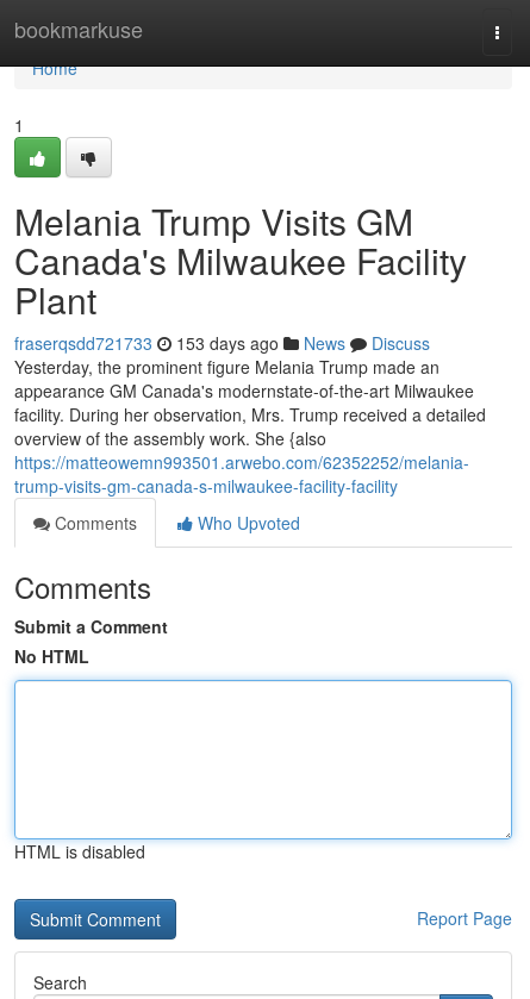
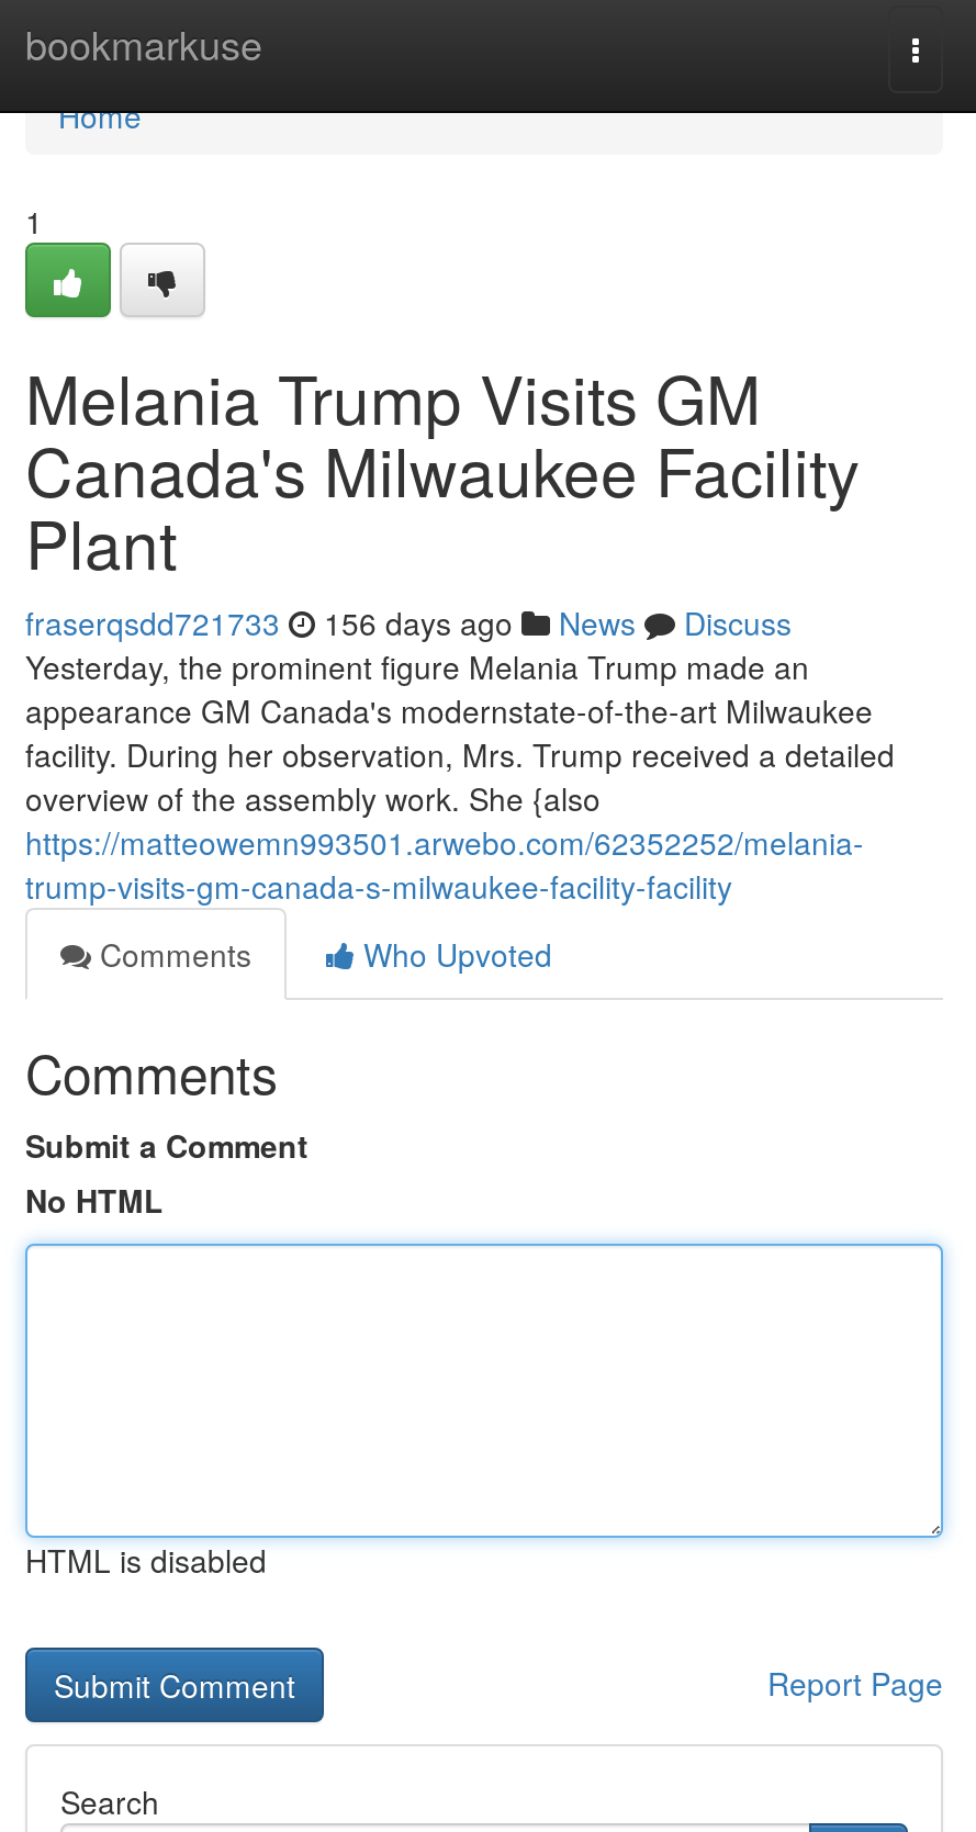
- fraserqsdd721733 153 days ago News Discuss
+ fraserqsdd721733 156 days ago News Discuss
